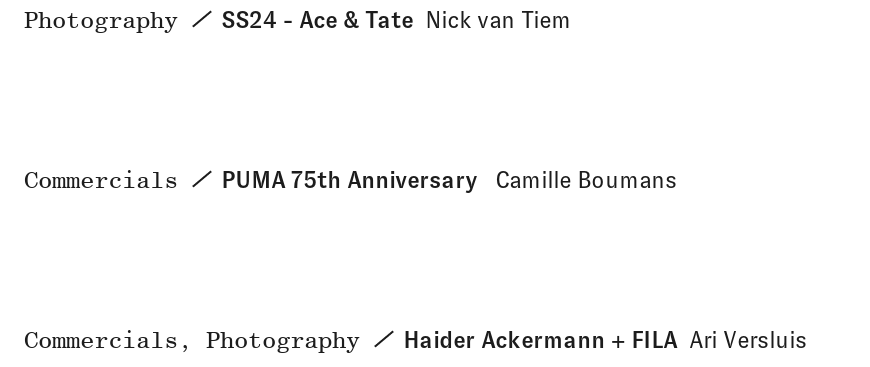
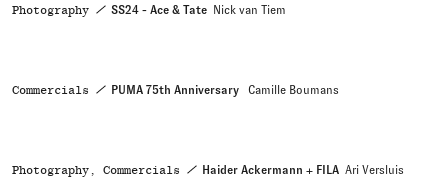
- Commercials, Photography
+ Photography, Commercials
